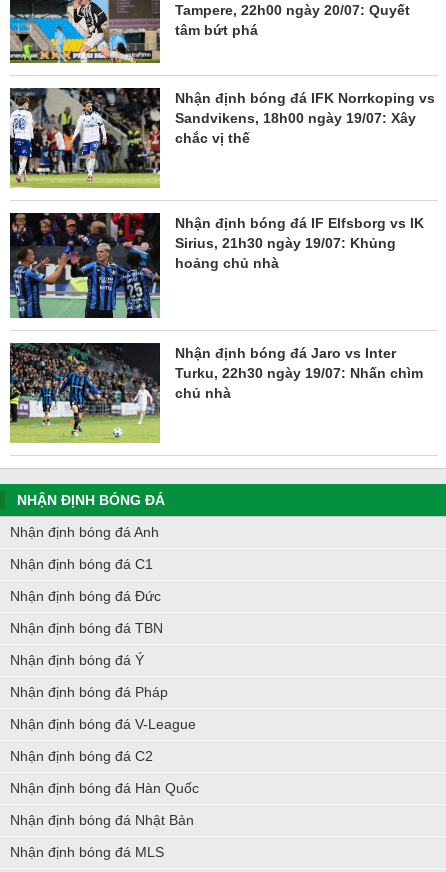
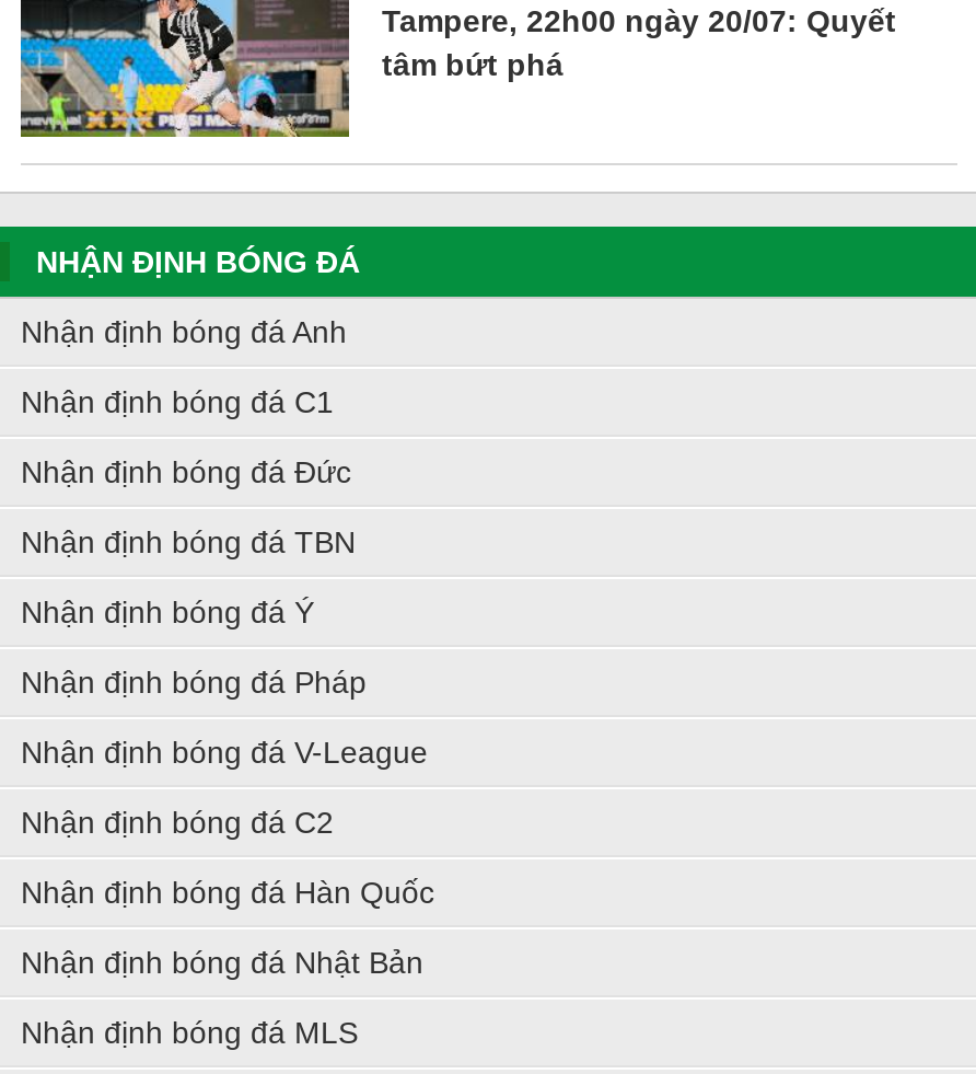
- [image]
- Nhận định bóng đá IFK Norrkoping vs
- Sandvikens, 18h00 ngày 19/07: Xây
- chắc vị thế

- [image]
- Nhận định bóng đá IF Elfsborg vs IK
- Sirius, 21h30 ngày 19/07: Khủng
- hoảng chủ nhà

- [image]
- Nhận định bóng đá Jaro vs Inter
- Turku, 22h30 ngày 19/07: Nhấn chìm
- chủ nhà
